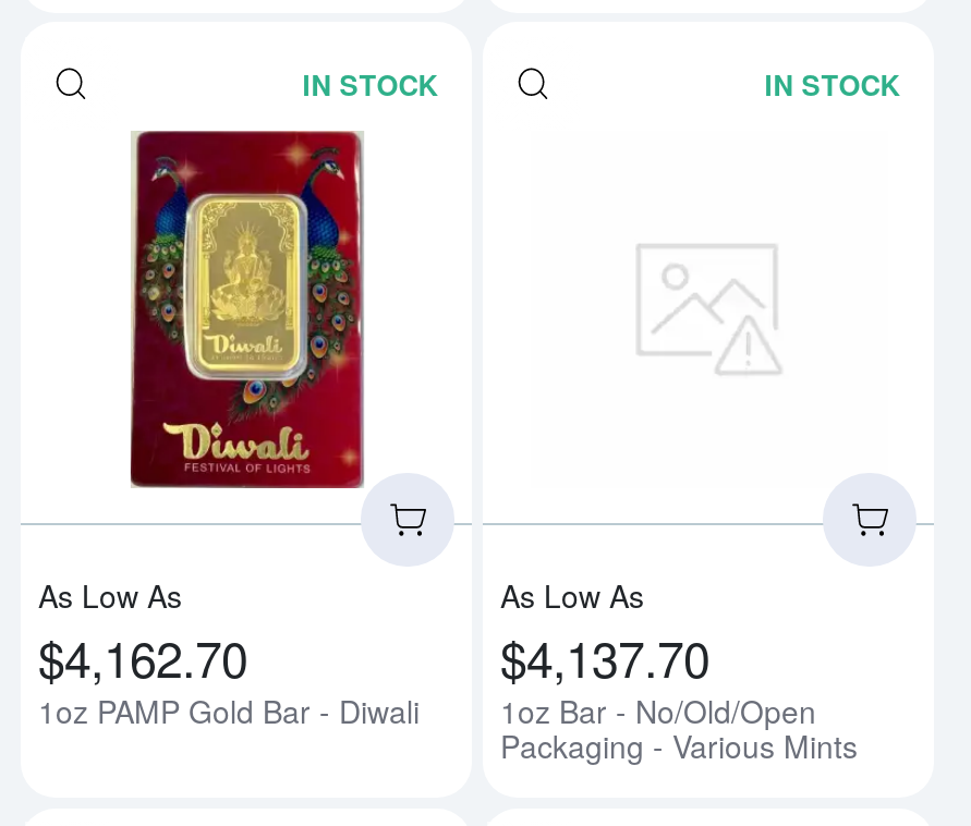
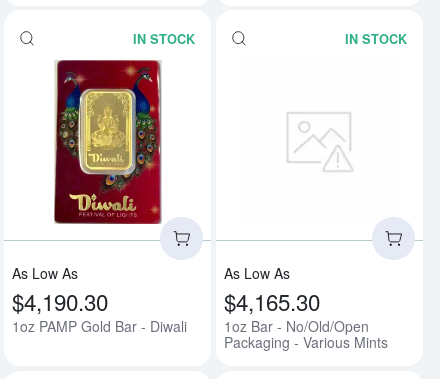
- $4,162.70
+ $4,190.30

- $4,137.70
+ $4,165.30
